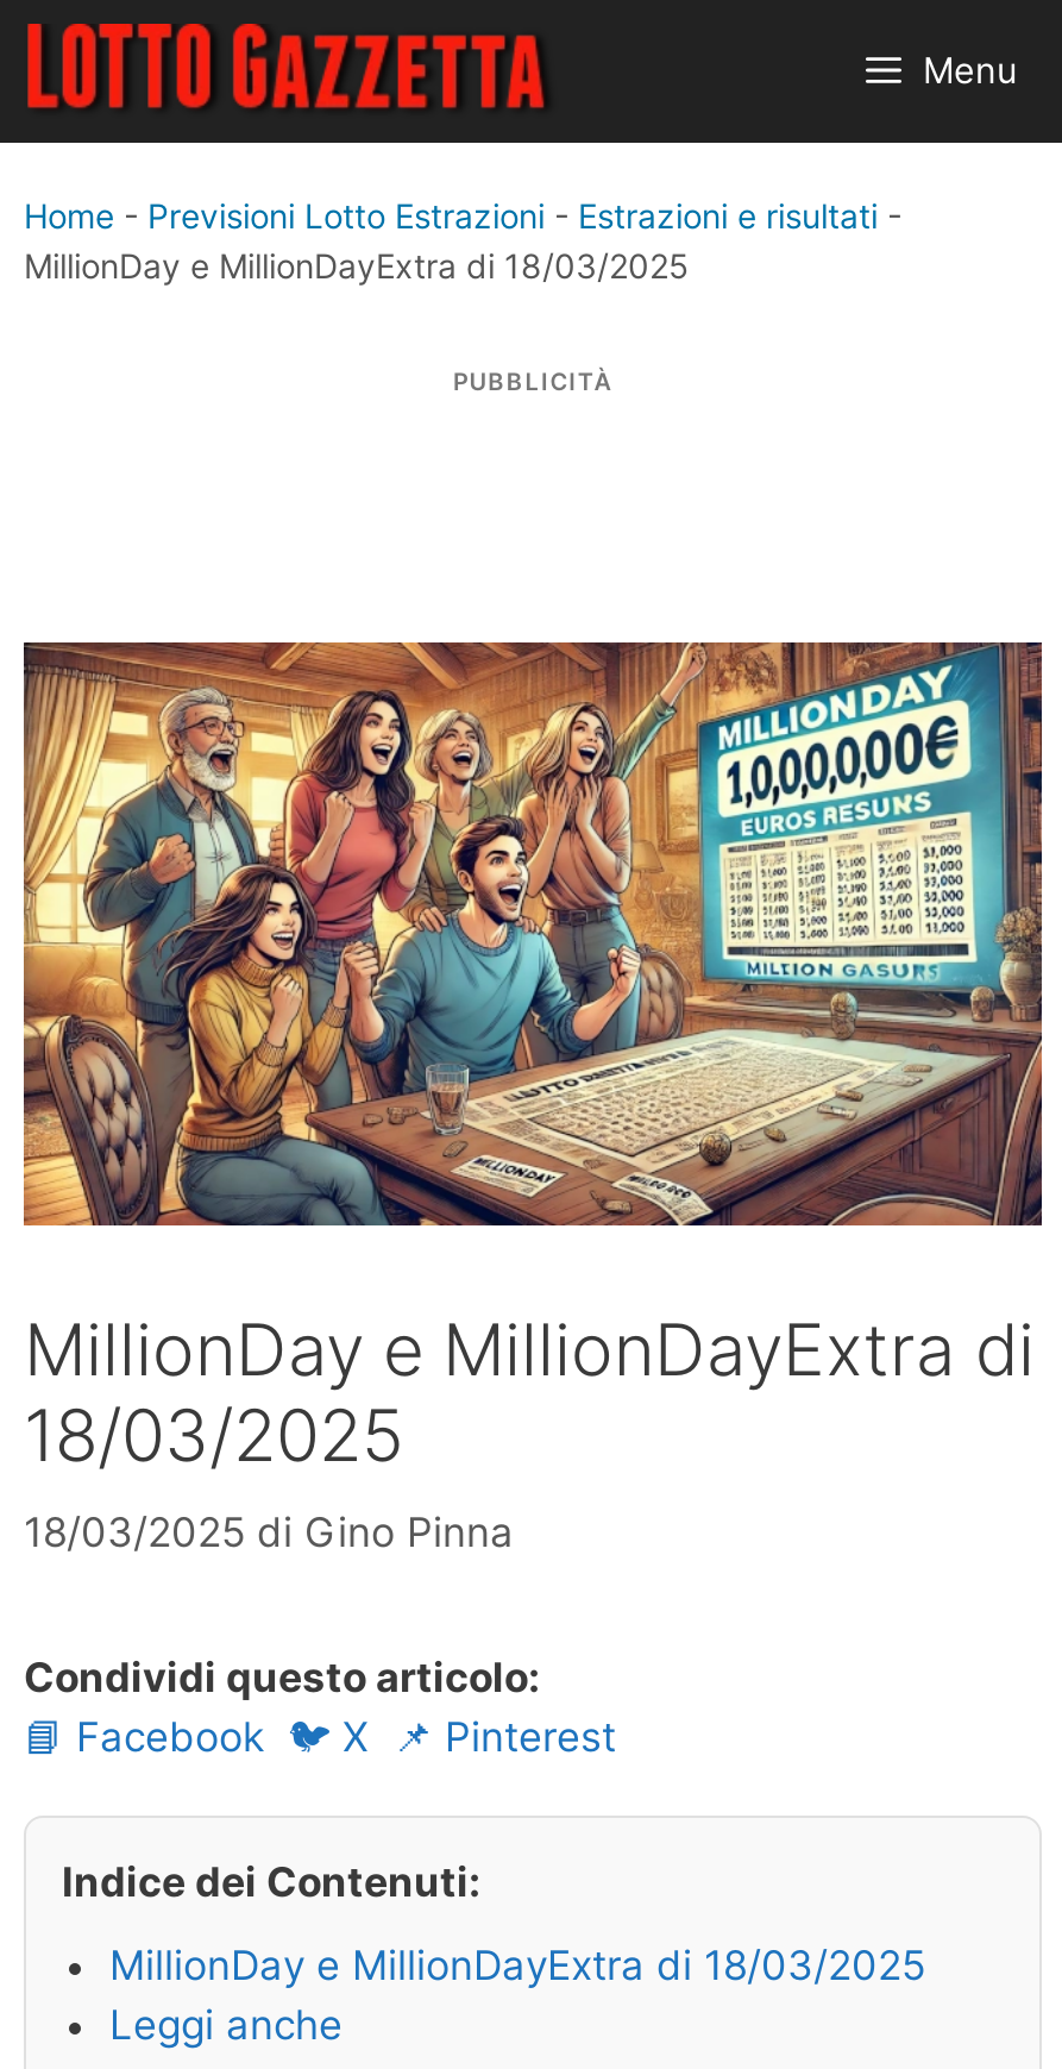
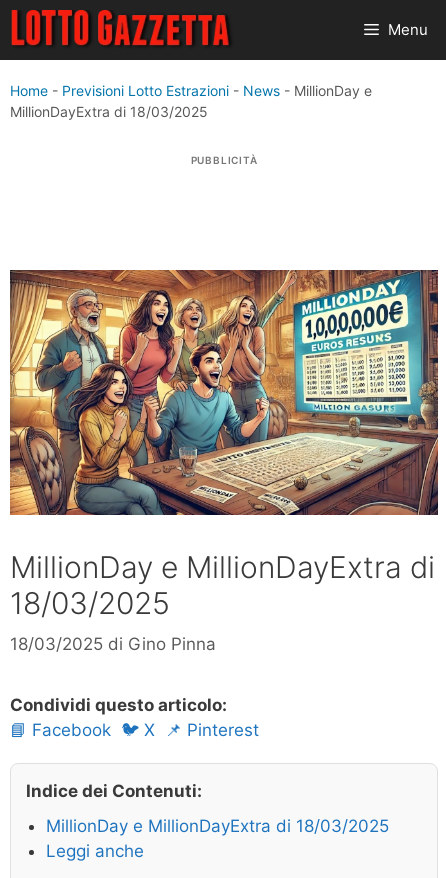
- Home - Previsioni Lotto Estrazioni - Estrazioni e risultati -
- MillionDay e MillionDayExtra di 18/03/2025
+ Home - Previsioni Lotto Estrazioni - News - MillionDay e
+ MillionDayExtra di 18/03/2025
